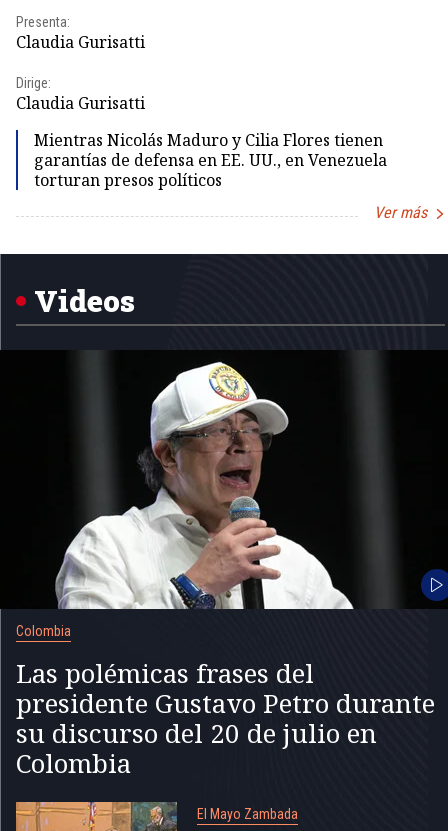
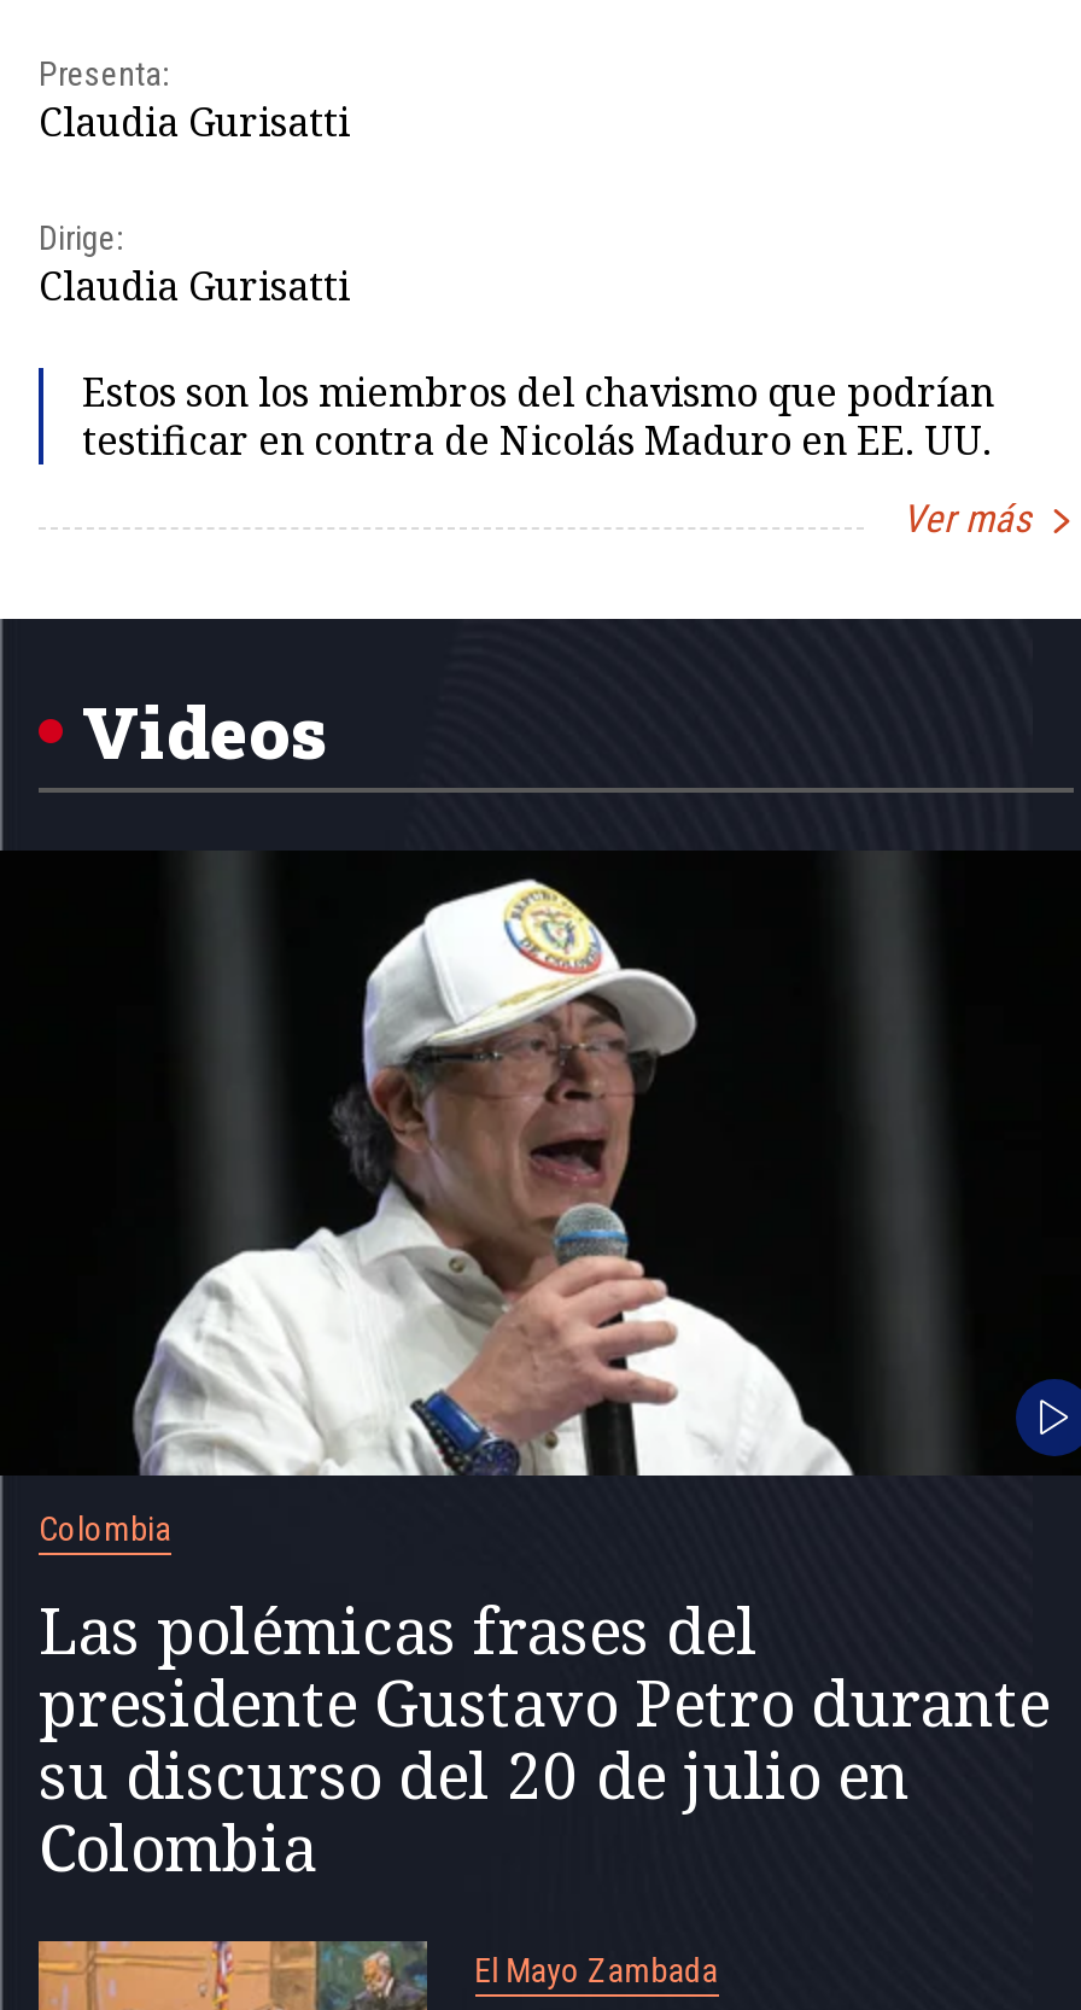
- Mientras Nicolás Maduro y Cilia Flores tienen
- garantías de defensa en EE. UU., en Venezuela
- torturan presos políticos
+ Estos son los miembros del chavismo que podrían
+ testificar en contra de Nicolás Maduro en EE. UU.
